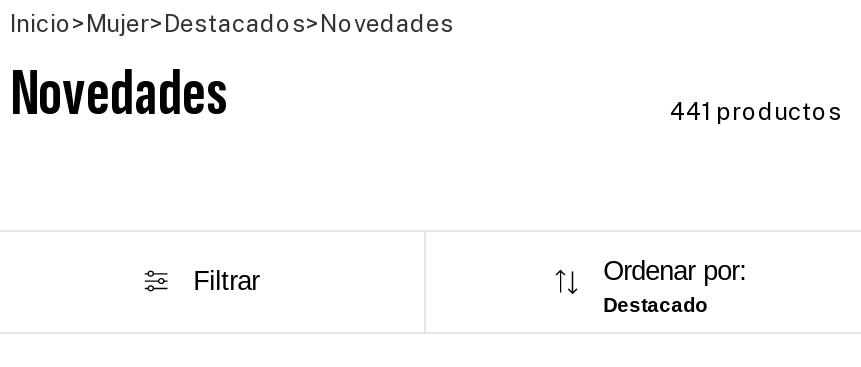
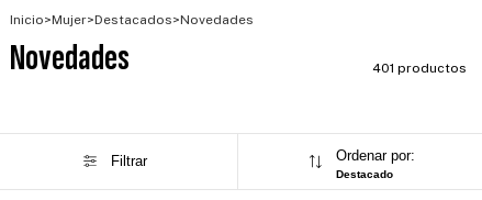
- 441 productos
+ 401 productos
